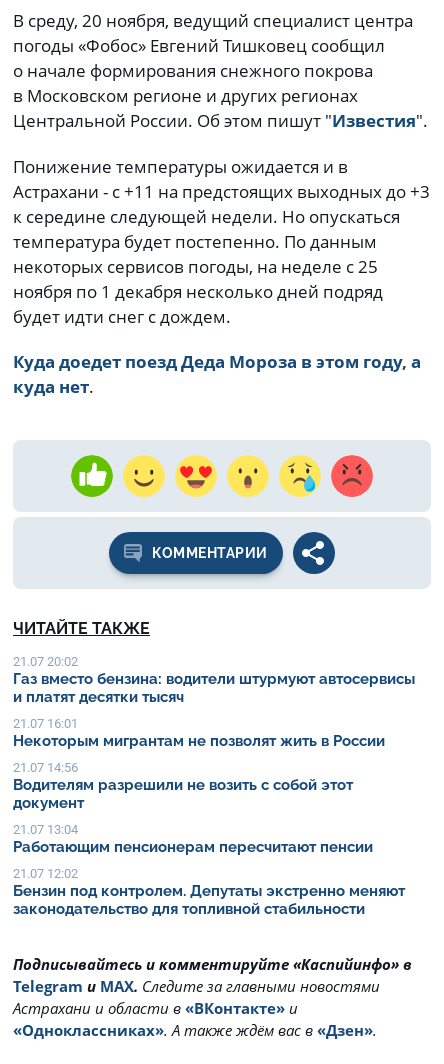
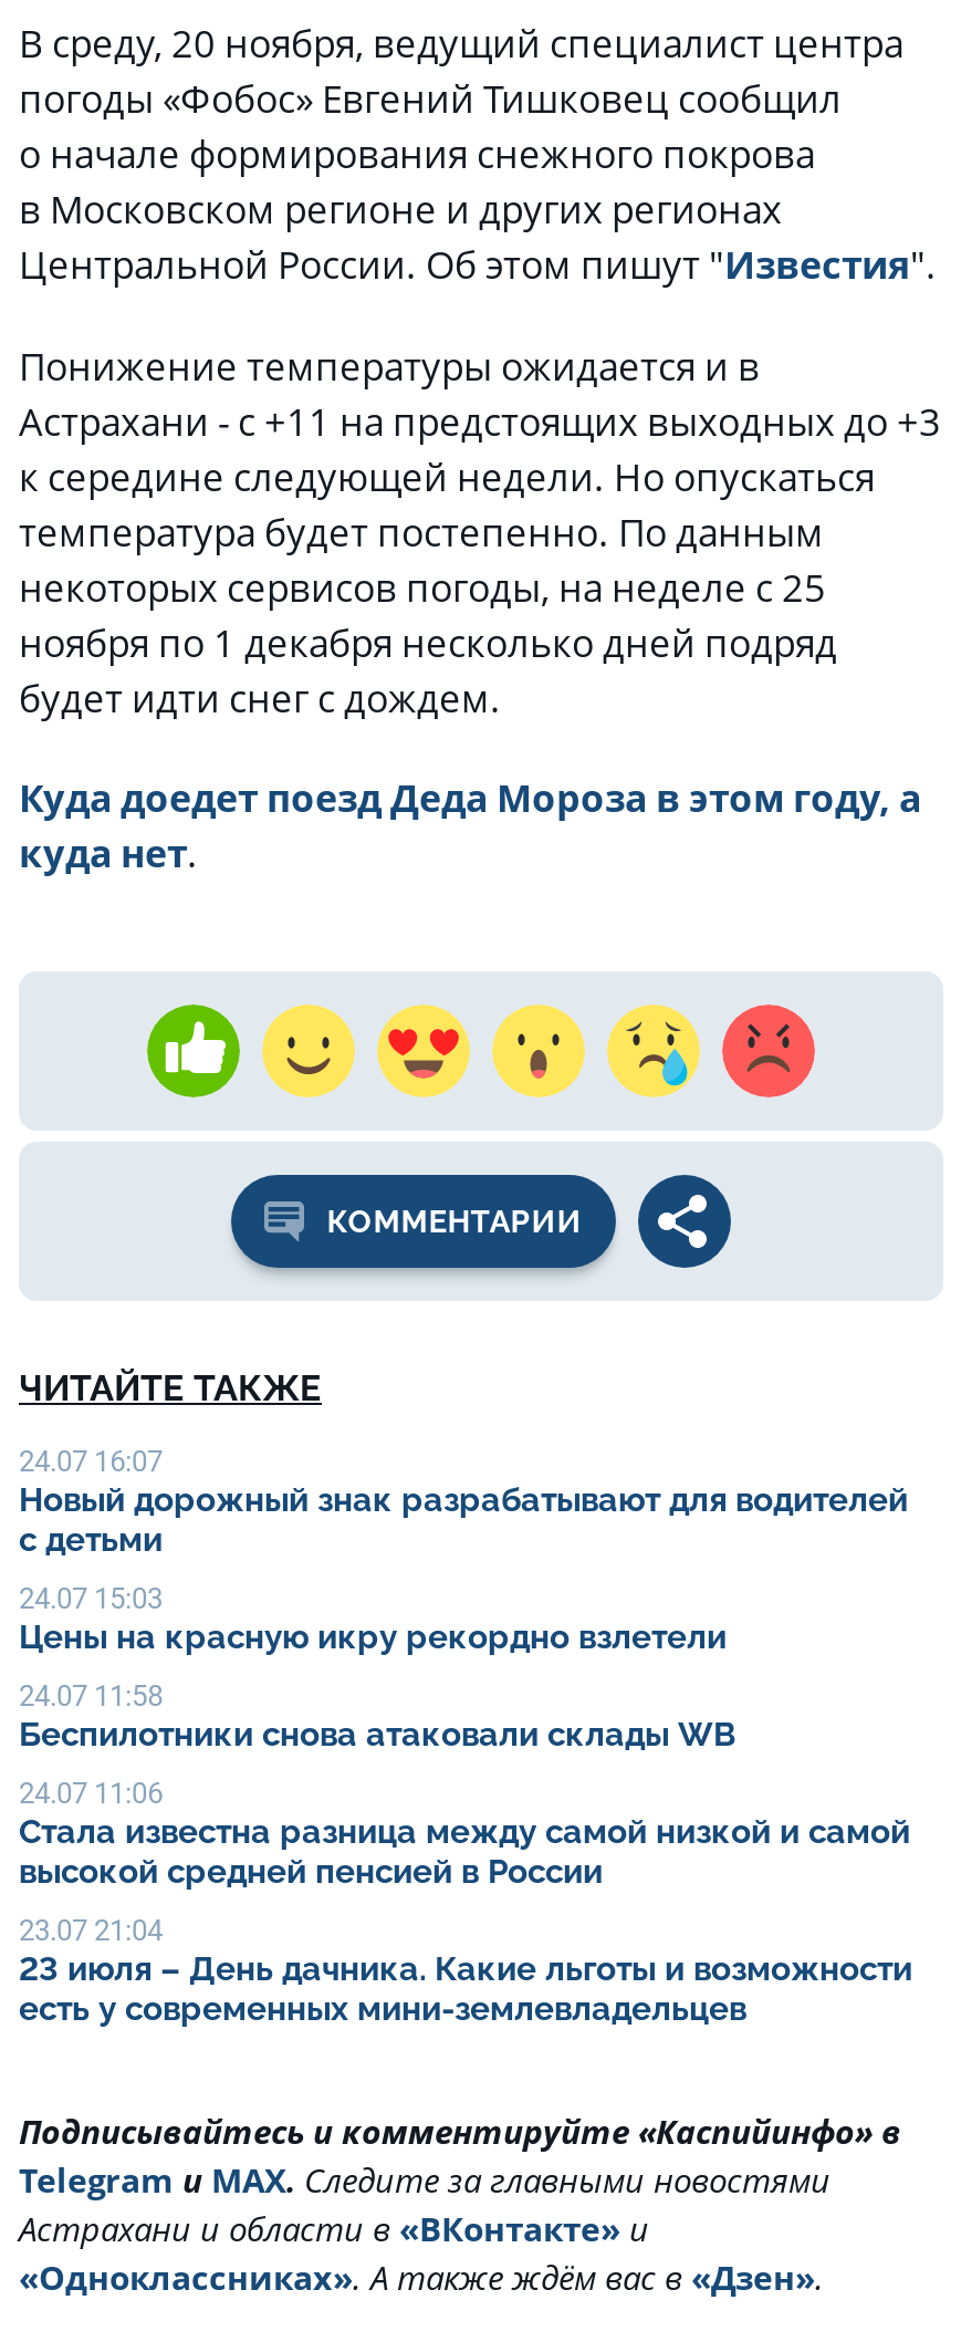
- 21.07 20:02
- Газ вместо бензина: водители штурмуют автосервисы
- и платят десятки тысяч
+ 24.07 16:07
+ Новый дорожный знак разрабатывают для водителей
+ с детьми

- 21.07 16:01
- Некоторым мигрантам не позволят жить в России
+ 24.07 15:03
+ Цены на красную икру рекордно взлетели

- 21.07 14:56
- Водителям разрешили не возить с собой этот
- документ
+ 24.07 11:58
+ Беспилотники снова атаковали склады WB

- 21.07 13:04
- Работающим пенсионерам пересчитают пенсии
+ 24.07 11:06
+ Стала известна разница между самой низкой и самой
+ высокой средней пенсией в России

- 21.07 12:02
- Бензин под контролем. Депутаты экстренно меняют
- законодательство для топливной стабильности
+ 23.07 21:04
+ 23 июля – День дачника. Какие льготы и возможности
+ есть у современных мини-землевладельцев
